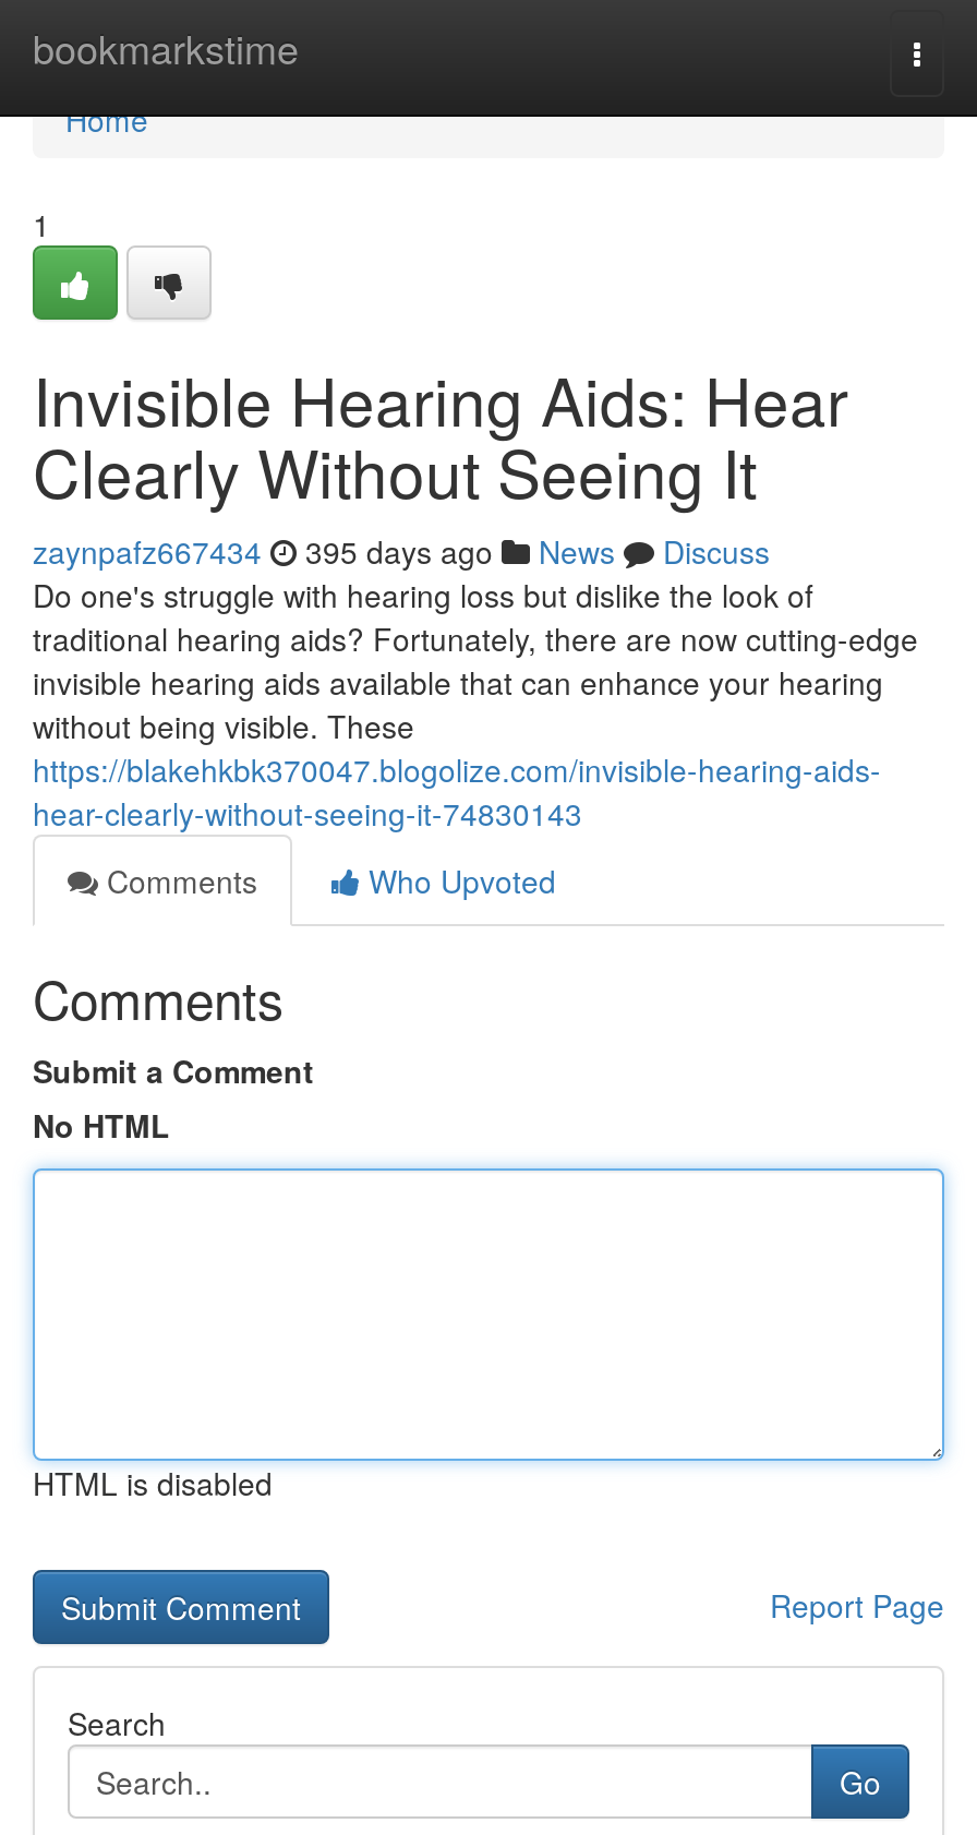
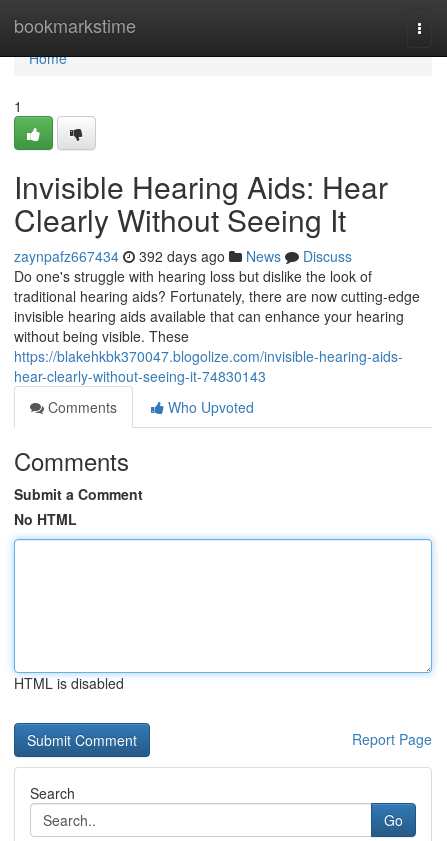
- zaynpafz667434 395 days ago News Discuss
+ zaynpafz667434 392 days ago News Discuss
